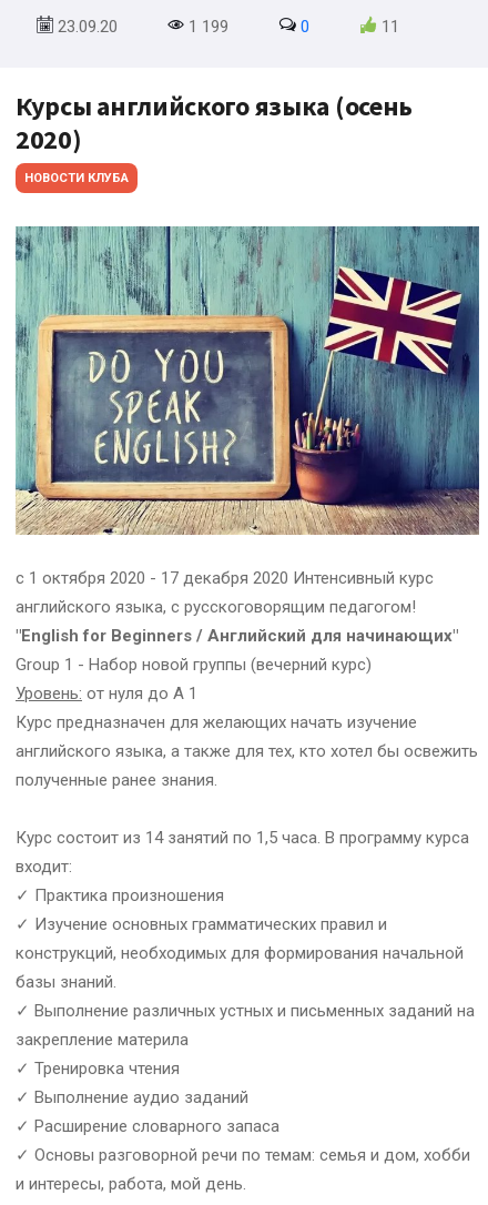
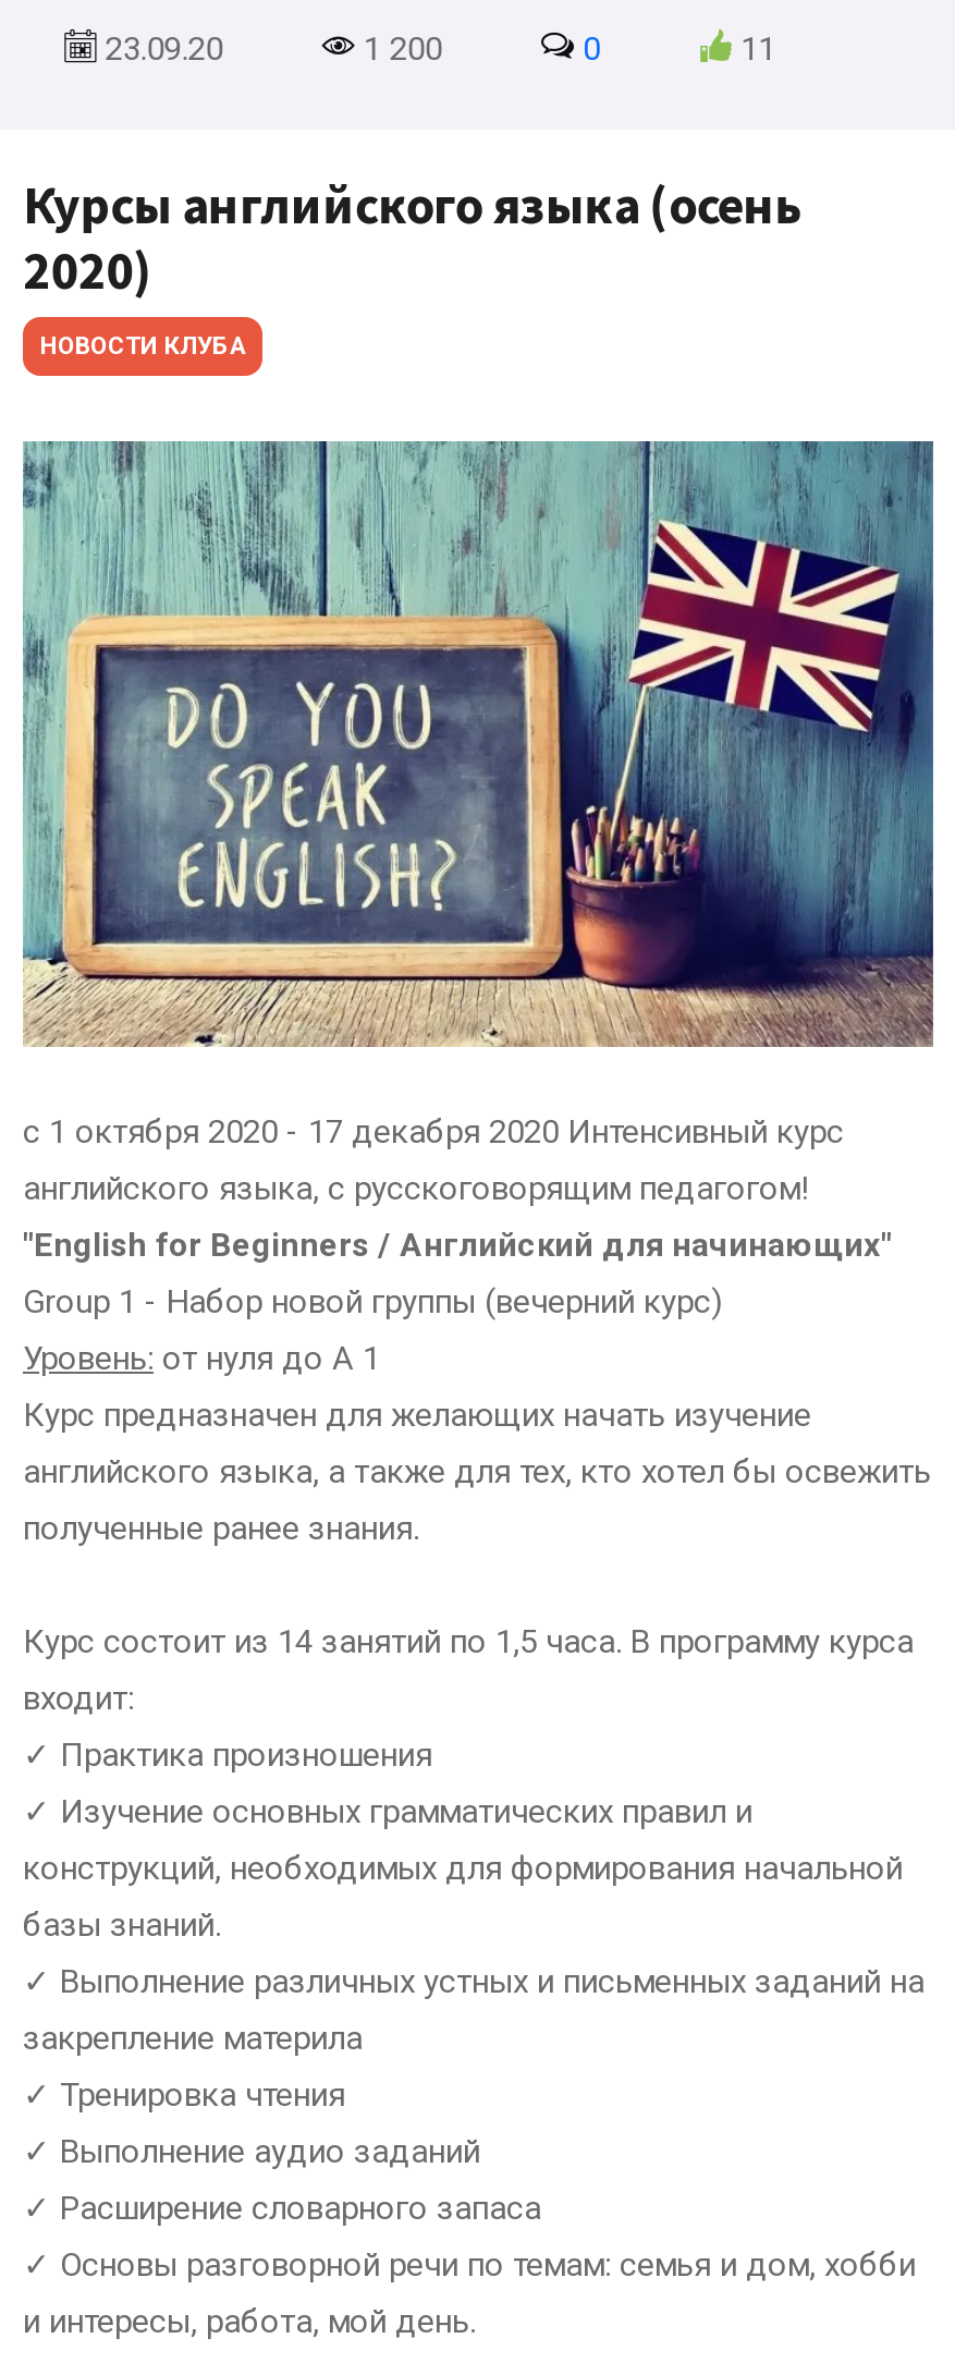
- 1 199
+ 1 200
